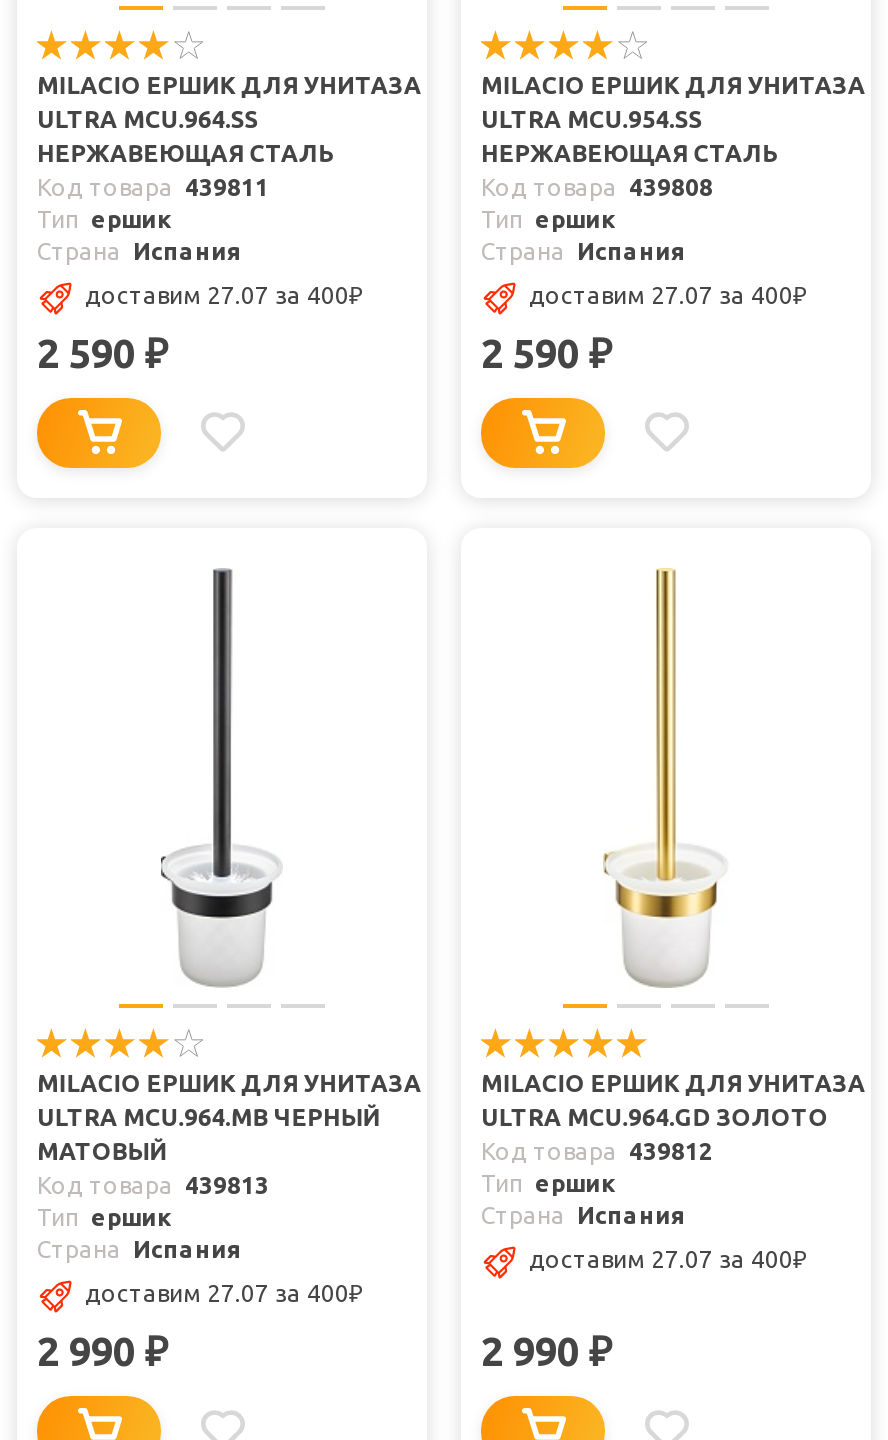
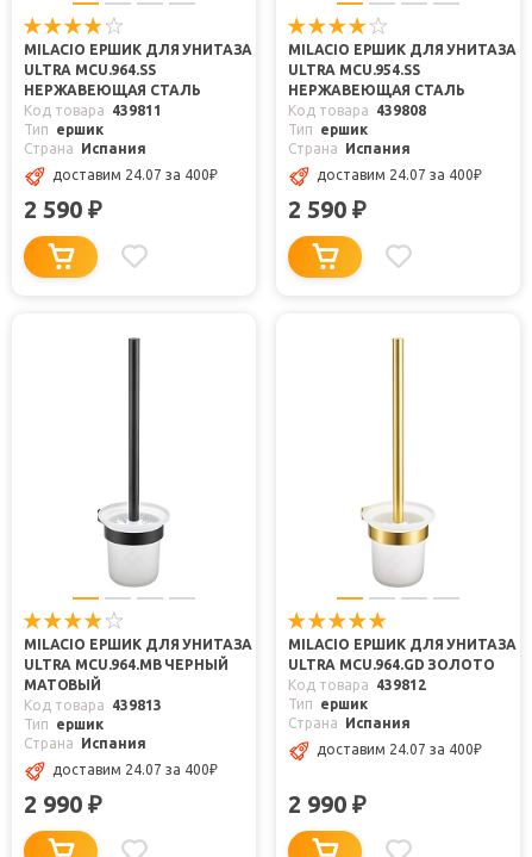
- доставим 27.07 за 400₽
+ доставим 24.07 за 400₽

- доставим 27.07 за 400₽
+ доставим 24.07 за 400₽

- доставим 27.07 за 400₽
+ доставим 24.07 за 400₽

- доставим 27.07 за 400₽
+ доставим 24.07 за 400₽
